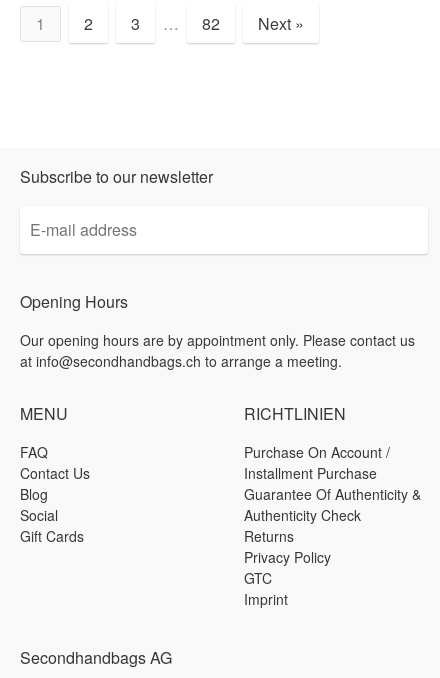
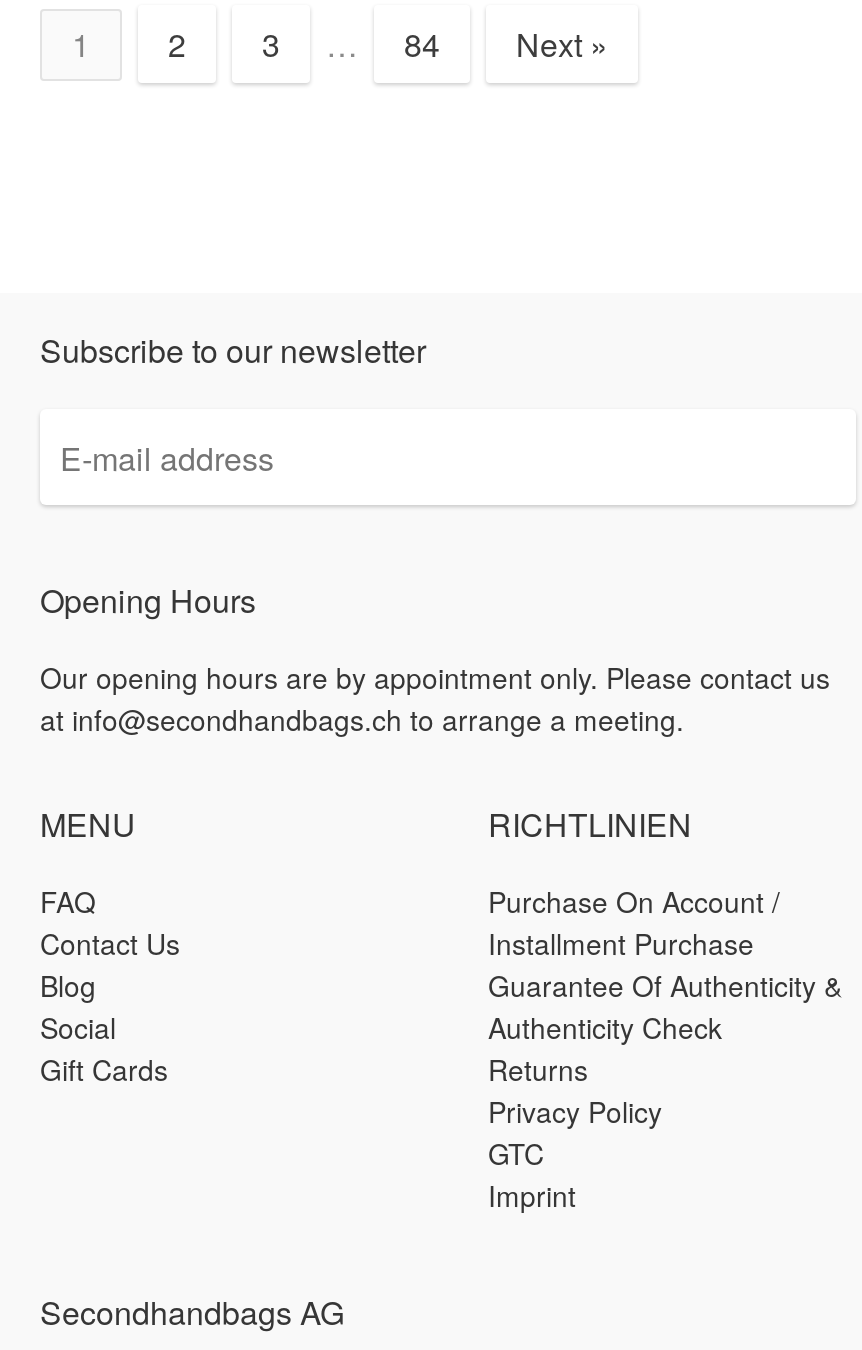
- 82
+ 84
